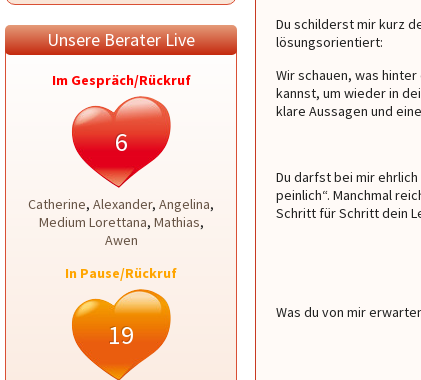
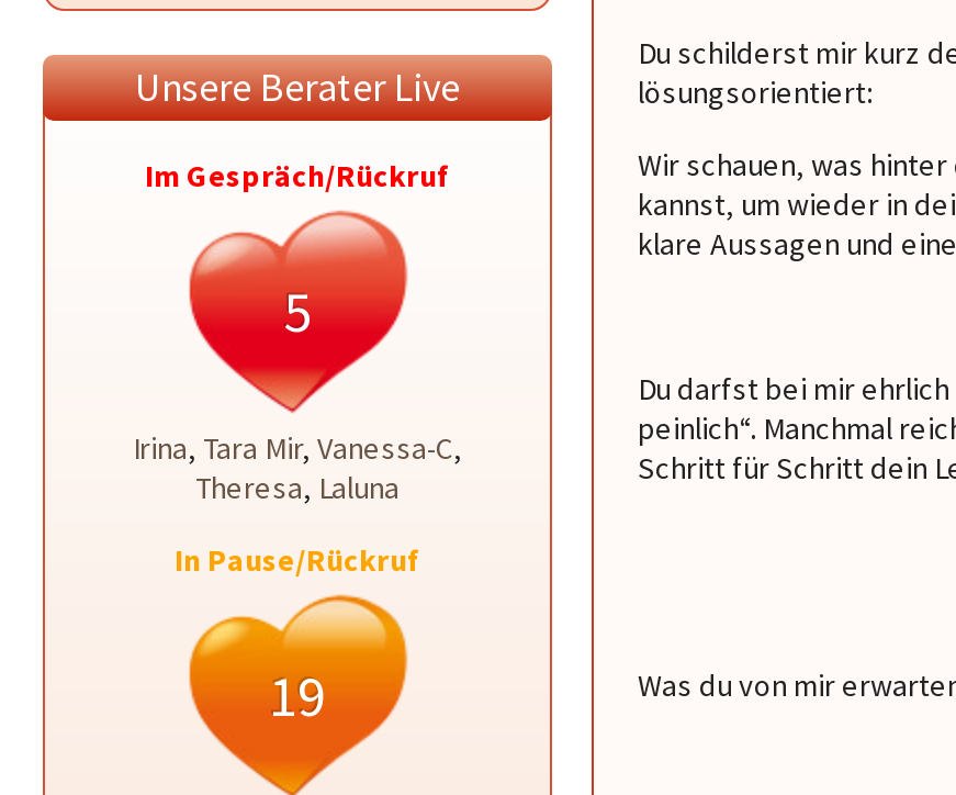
- 6
+ 5

- Catherine, Alexander, Angelina,
- Medium Lorettana, Mathias,
- Awen
+ Irina, Tara Mir, Vanessa-C,
+ Theresa, Laluna
